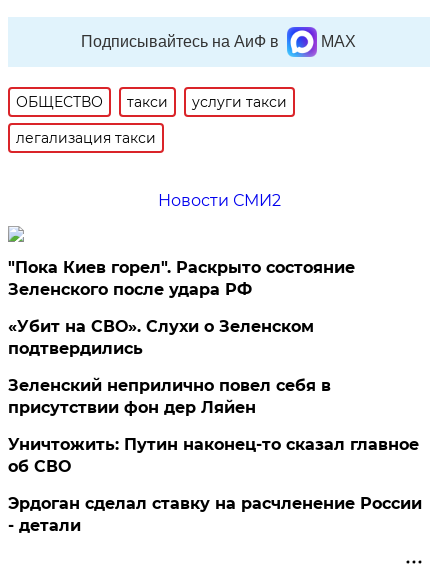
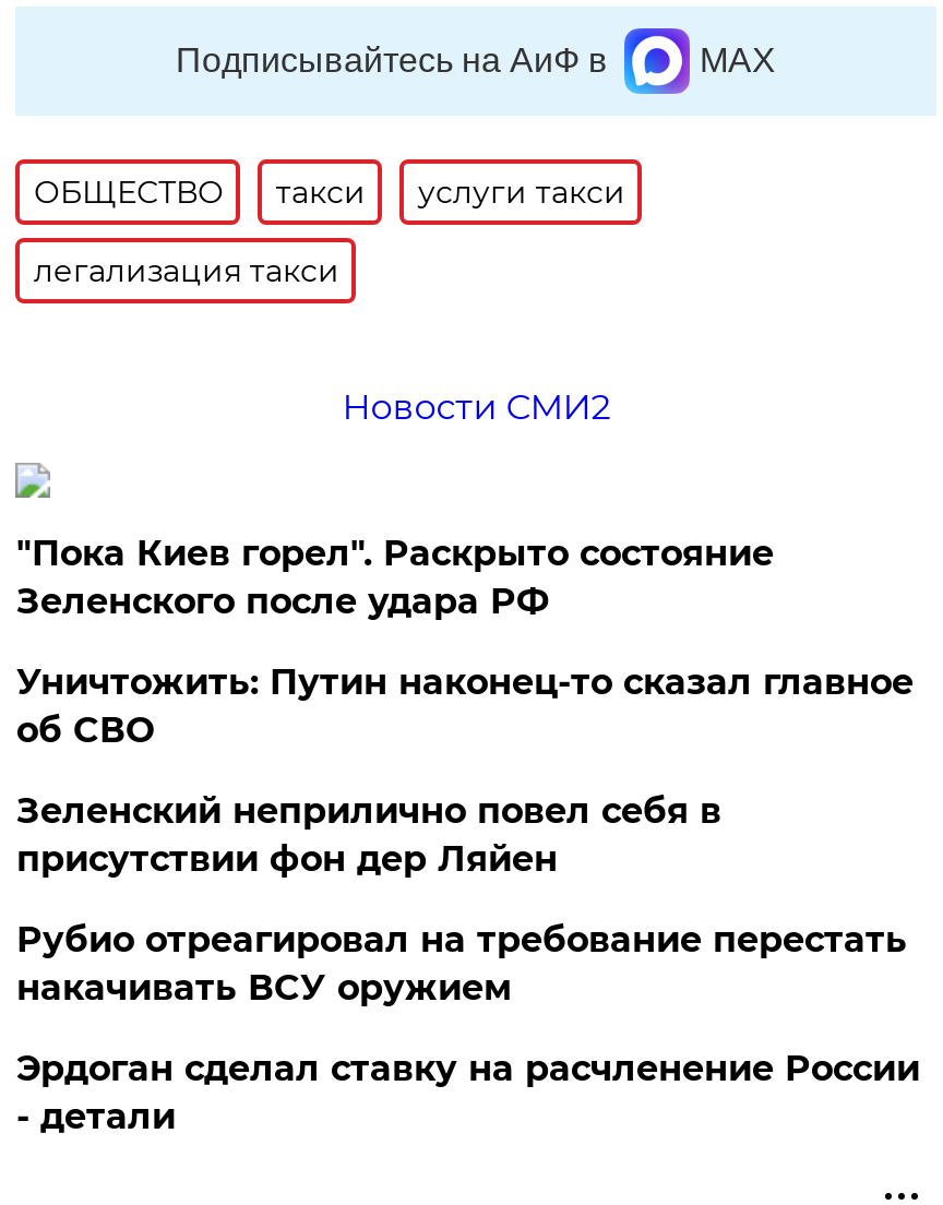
- «Убит на СВО». Слухи о Зеленском
- подтвердились

+ Рубио отреагировал на требование перестать
+ накачивать ВСУ оружием

moved up: Уничтожить: Путин наконец-то сказал главное | об СВО
